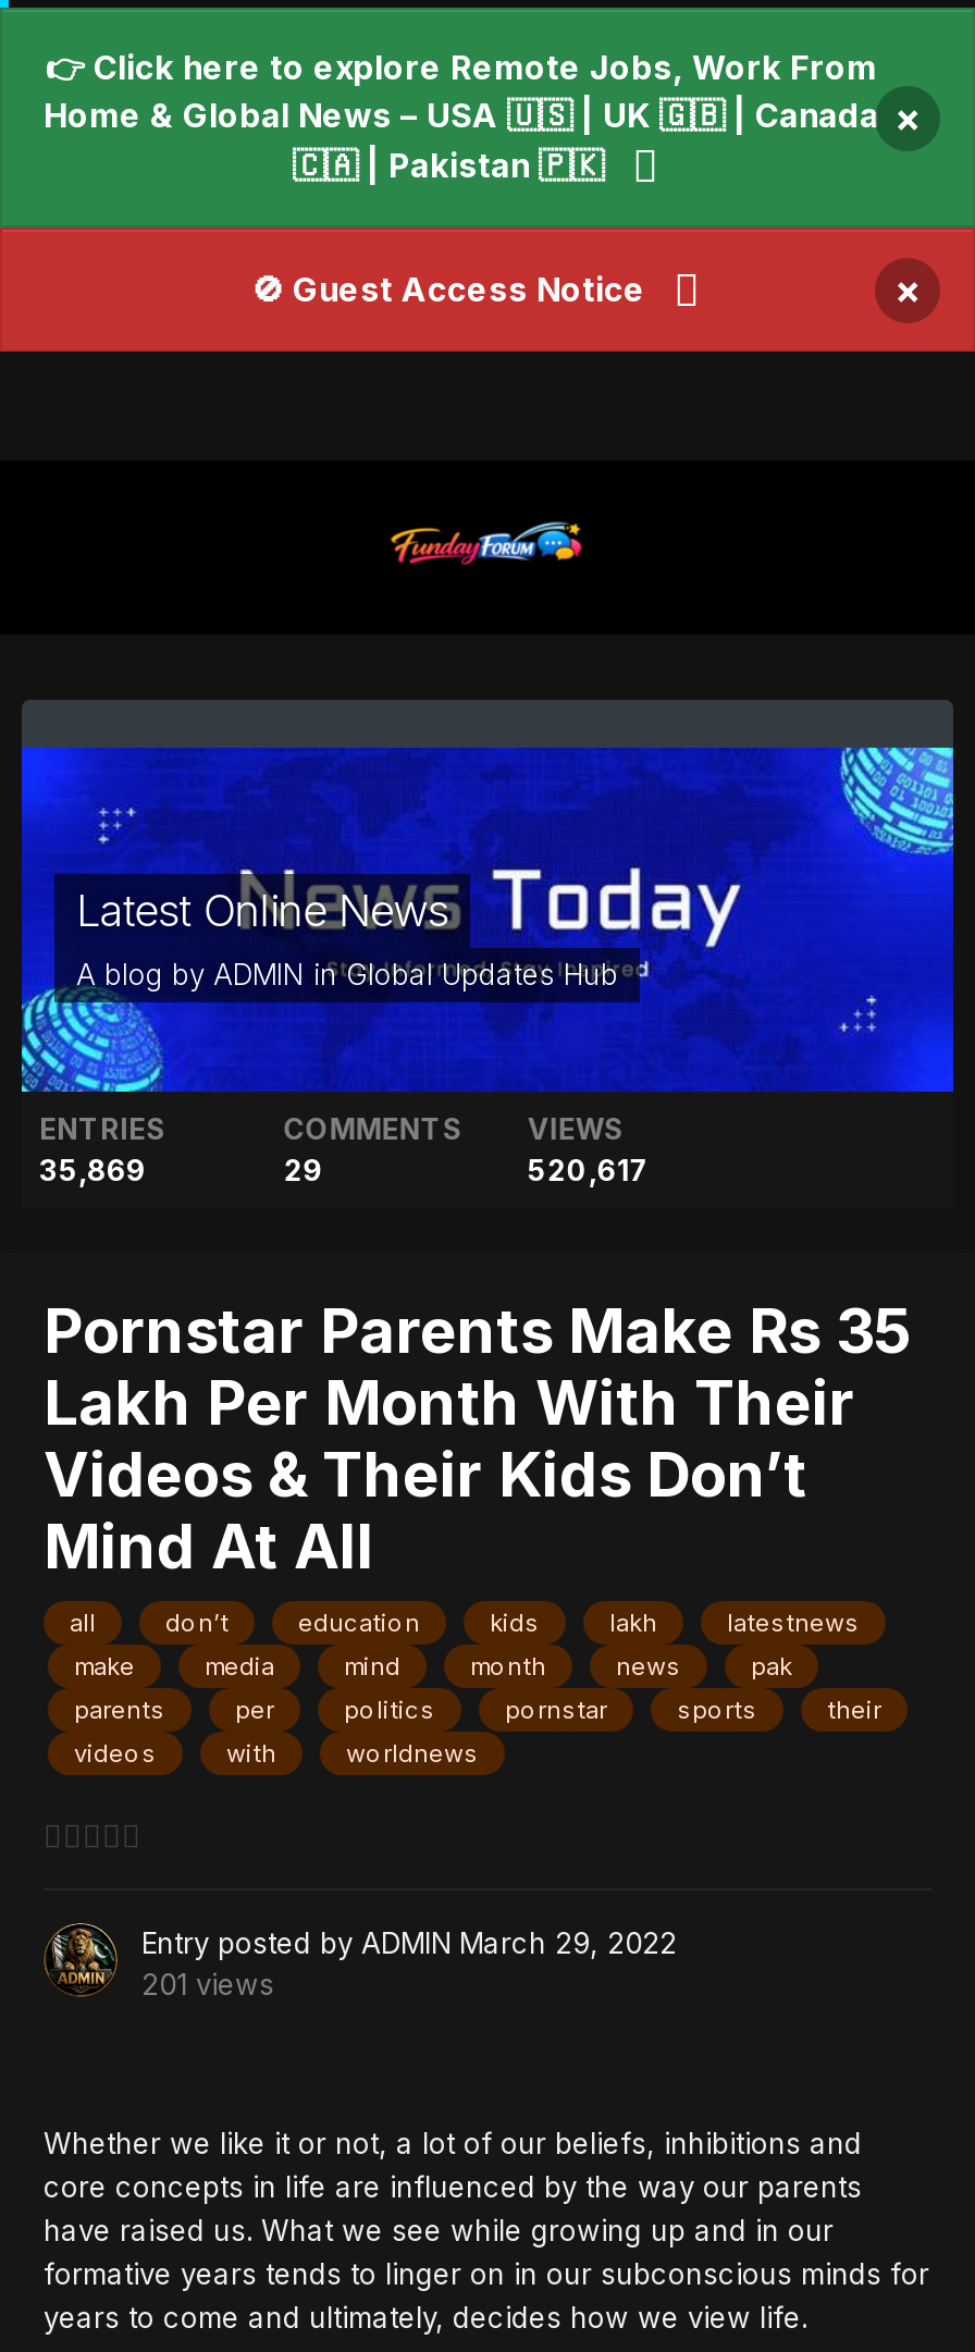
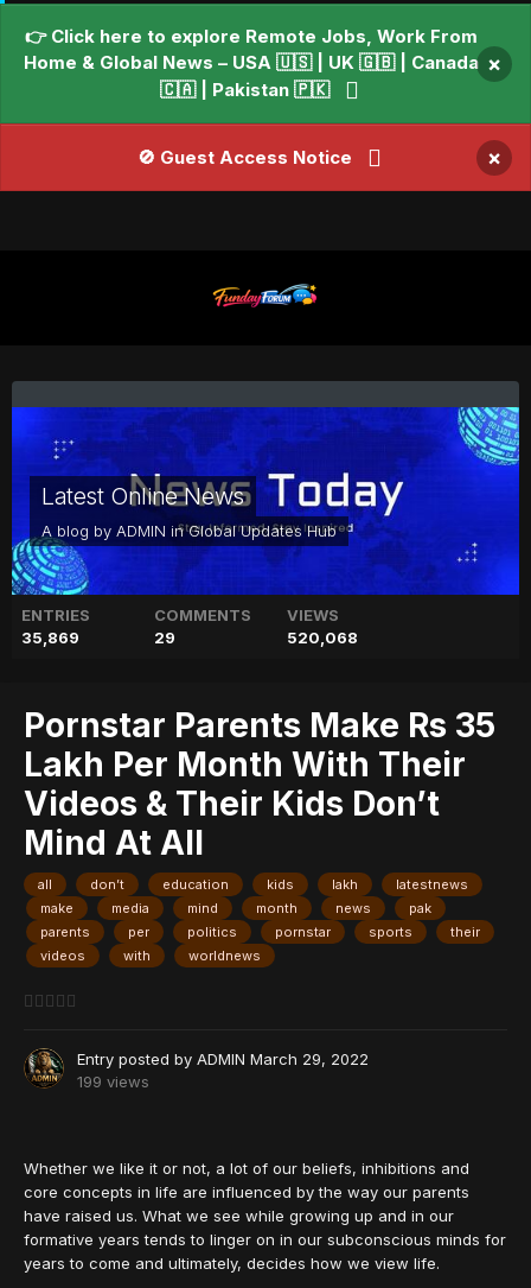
- 520,617
+ 520,068

- 201 views
+ 199 views
